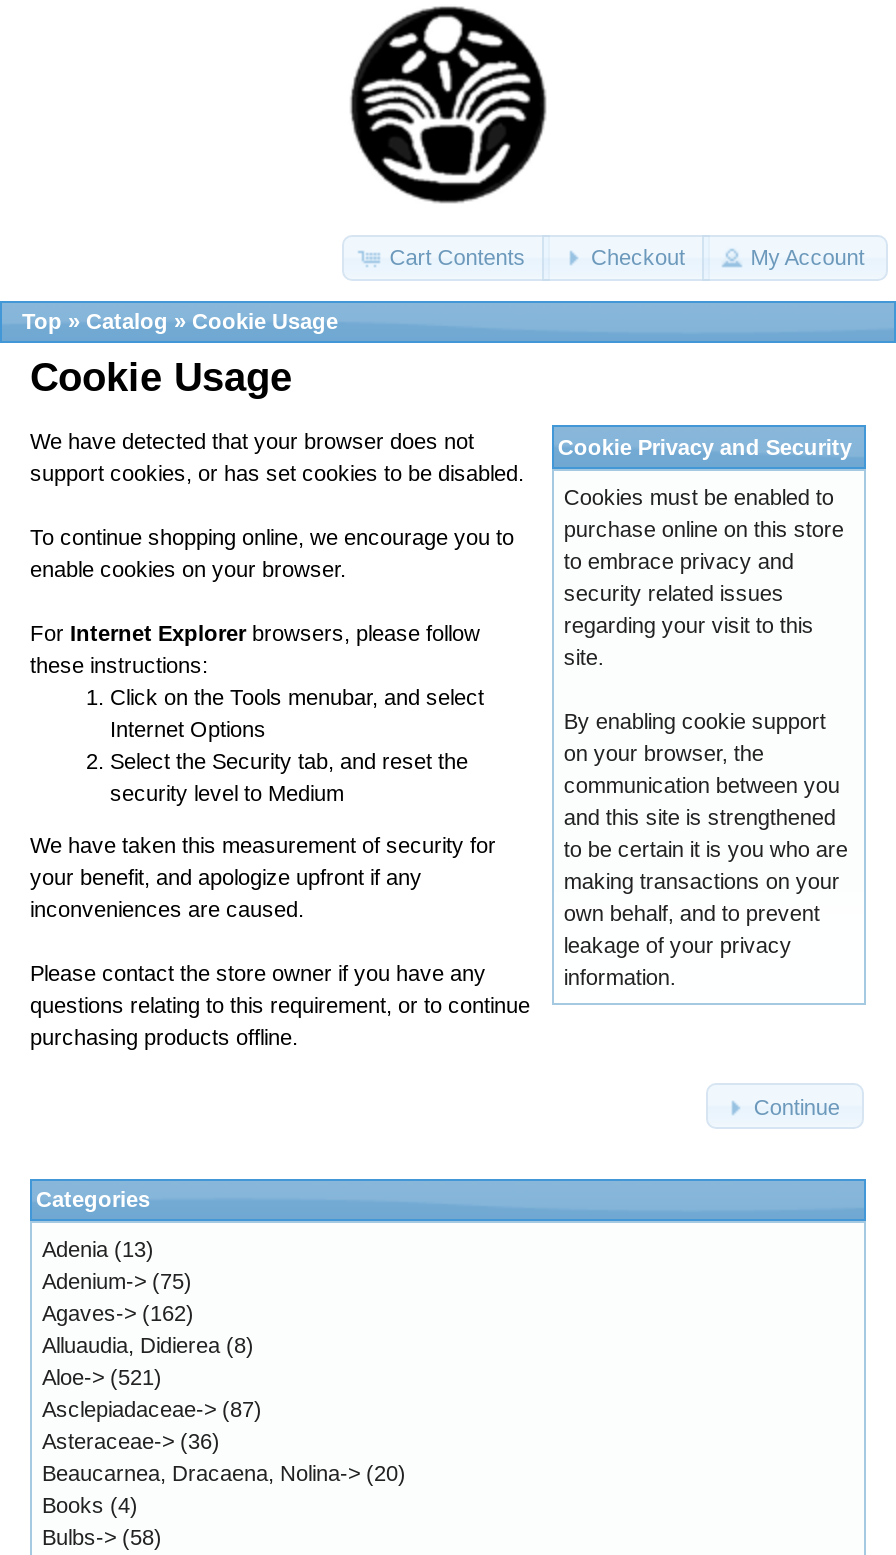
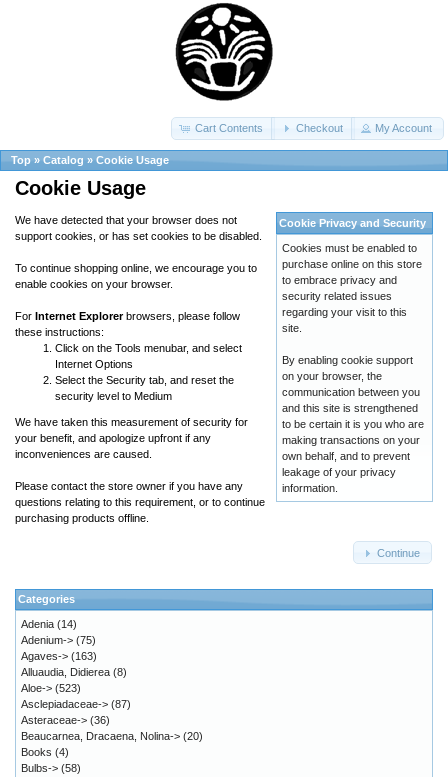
- Adenia (13)
+ Adenia (14)

- Agaves-> (162)
+ Agaves-> (163)

- Aloe-> (521)
+ Aloe-> (523)
